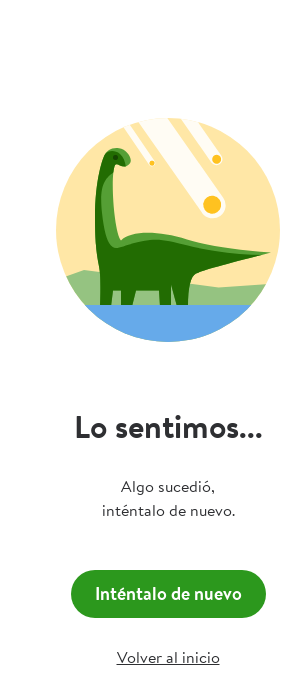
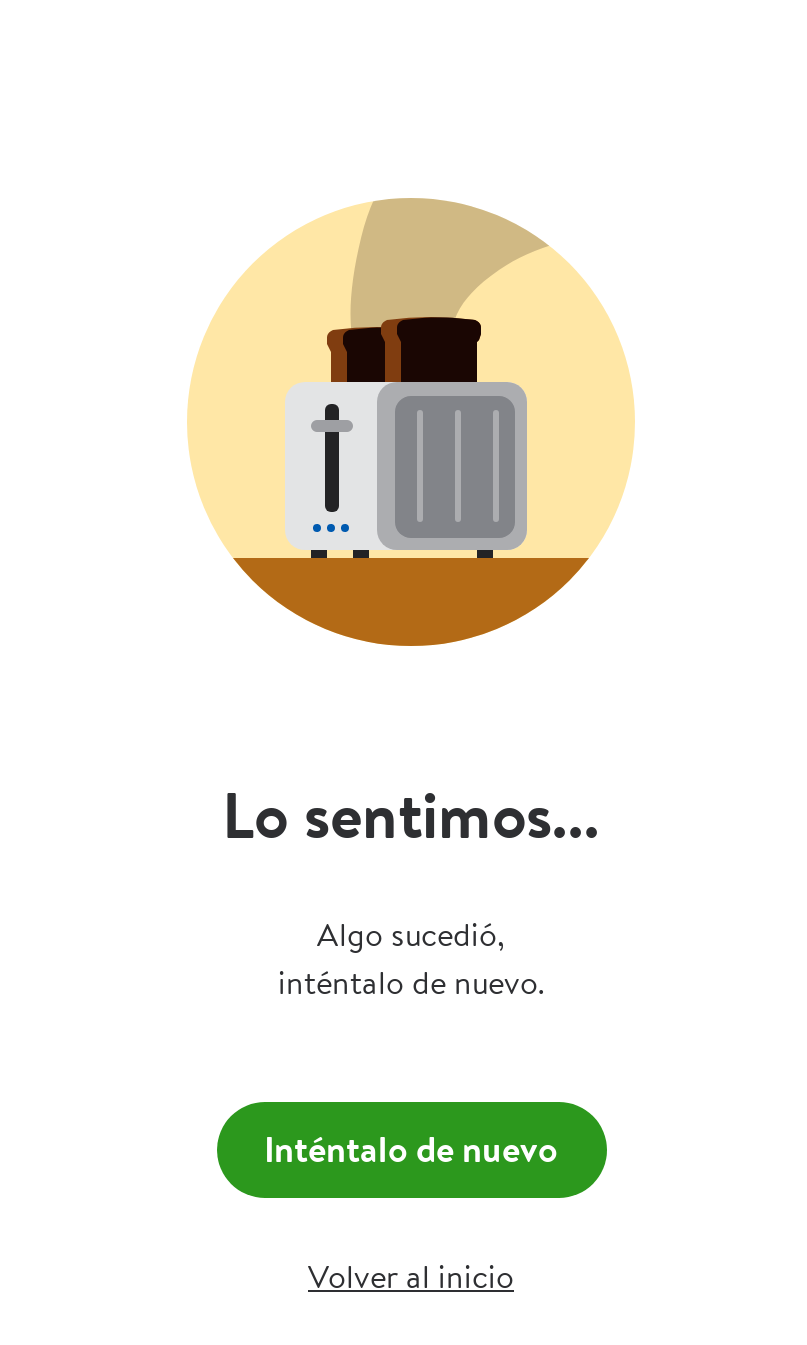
- [image]
+ [image]
